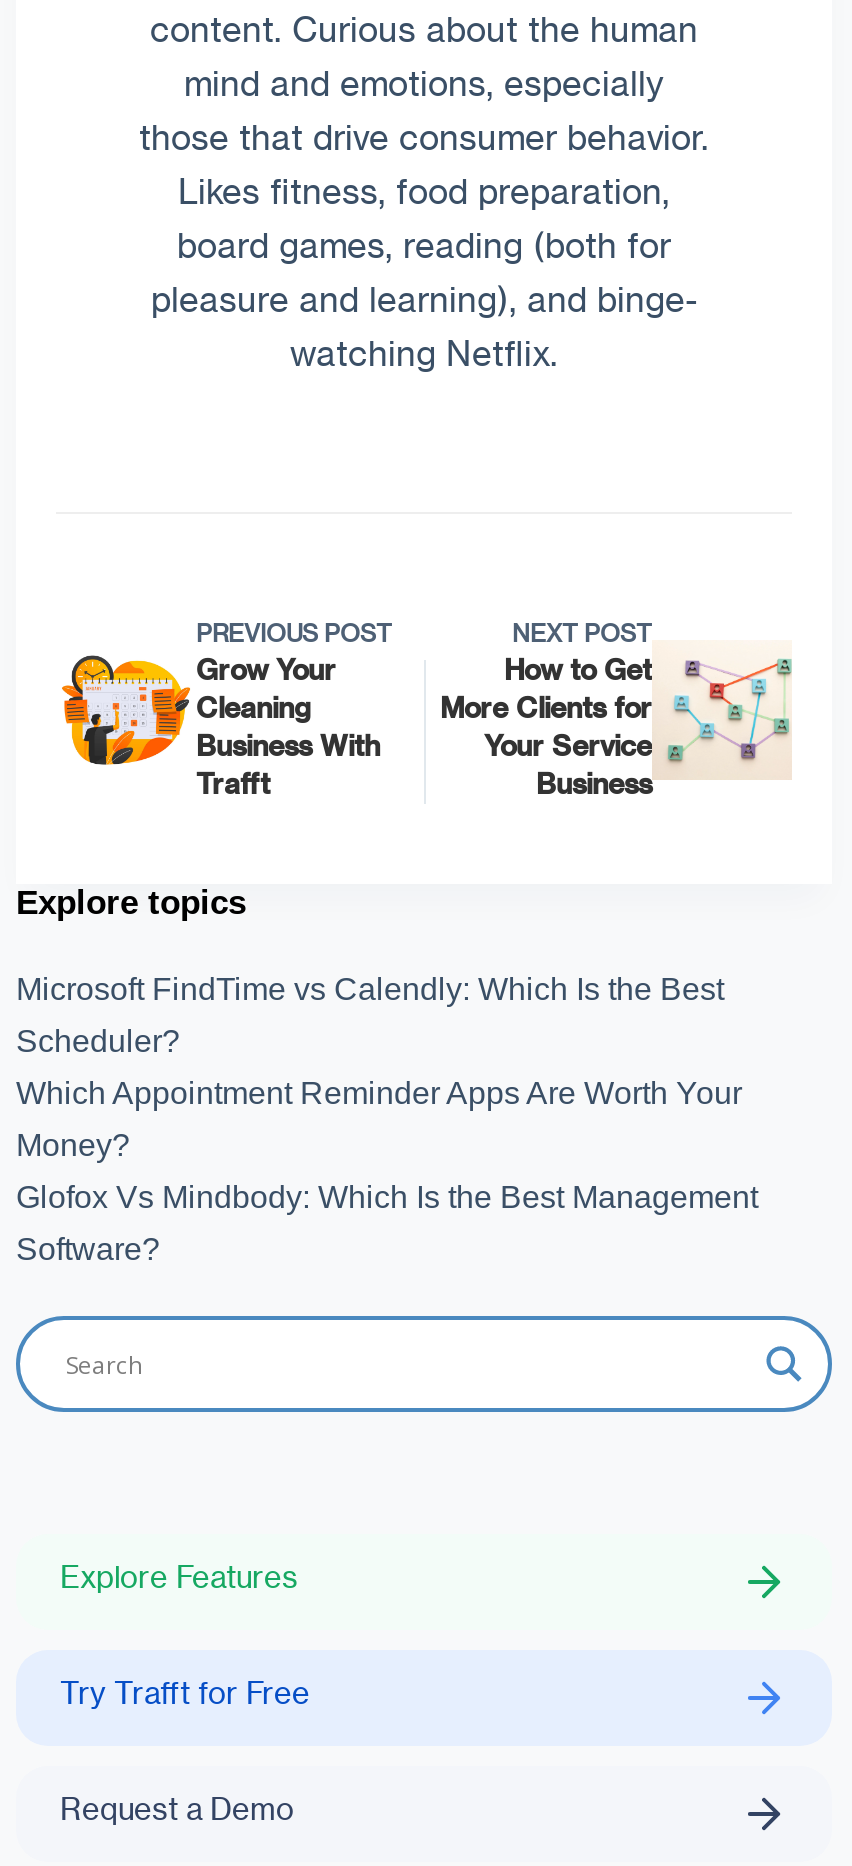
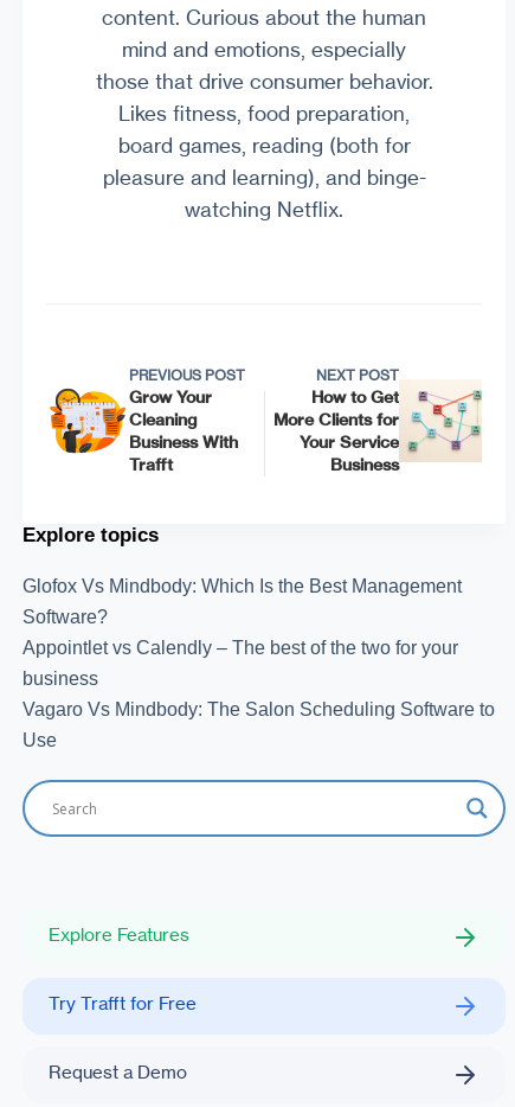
- Microsoft FindTime vs Calendly: Which Is the Best
- Scheduler?
- Which Appointment Reminder Apps Are Worth Your
- Money?

moved up: Glofox Vs Mindbody: Which Is the Best Management | Software?

+ Appointlet vs Calendly – The best of the two for your
+ business
+ Vagaro Vs Mindbody: The Salon Scheduling Software to
+ Use
